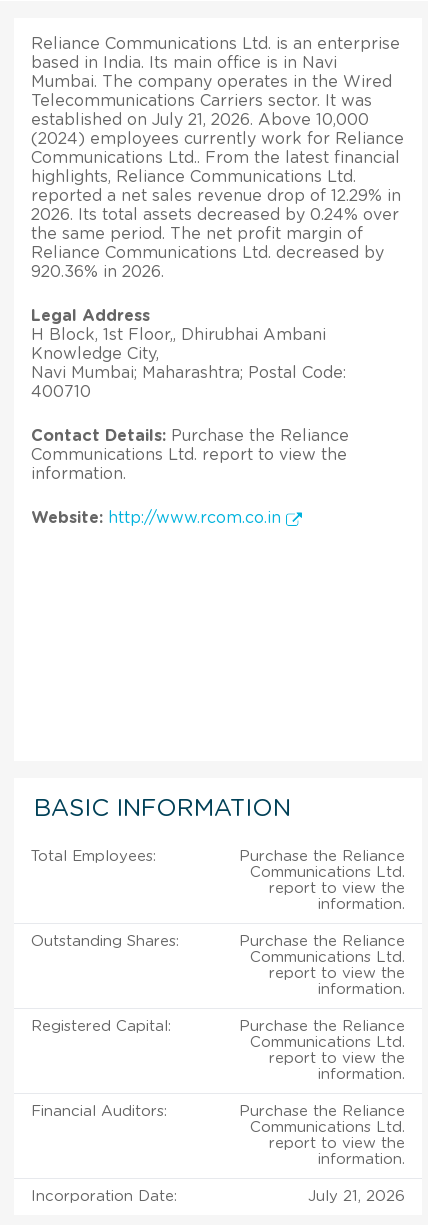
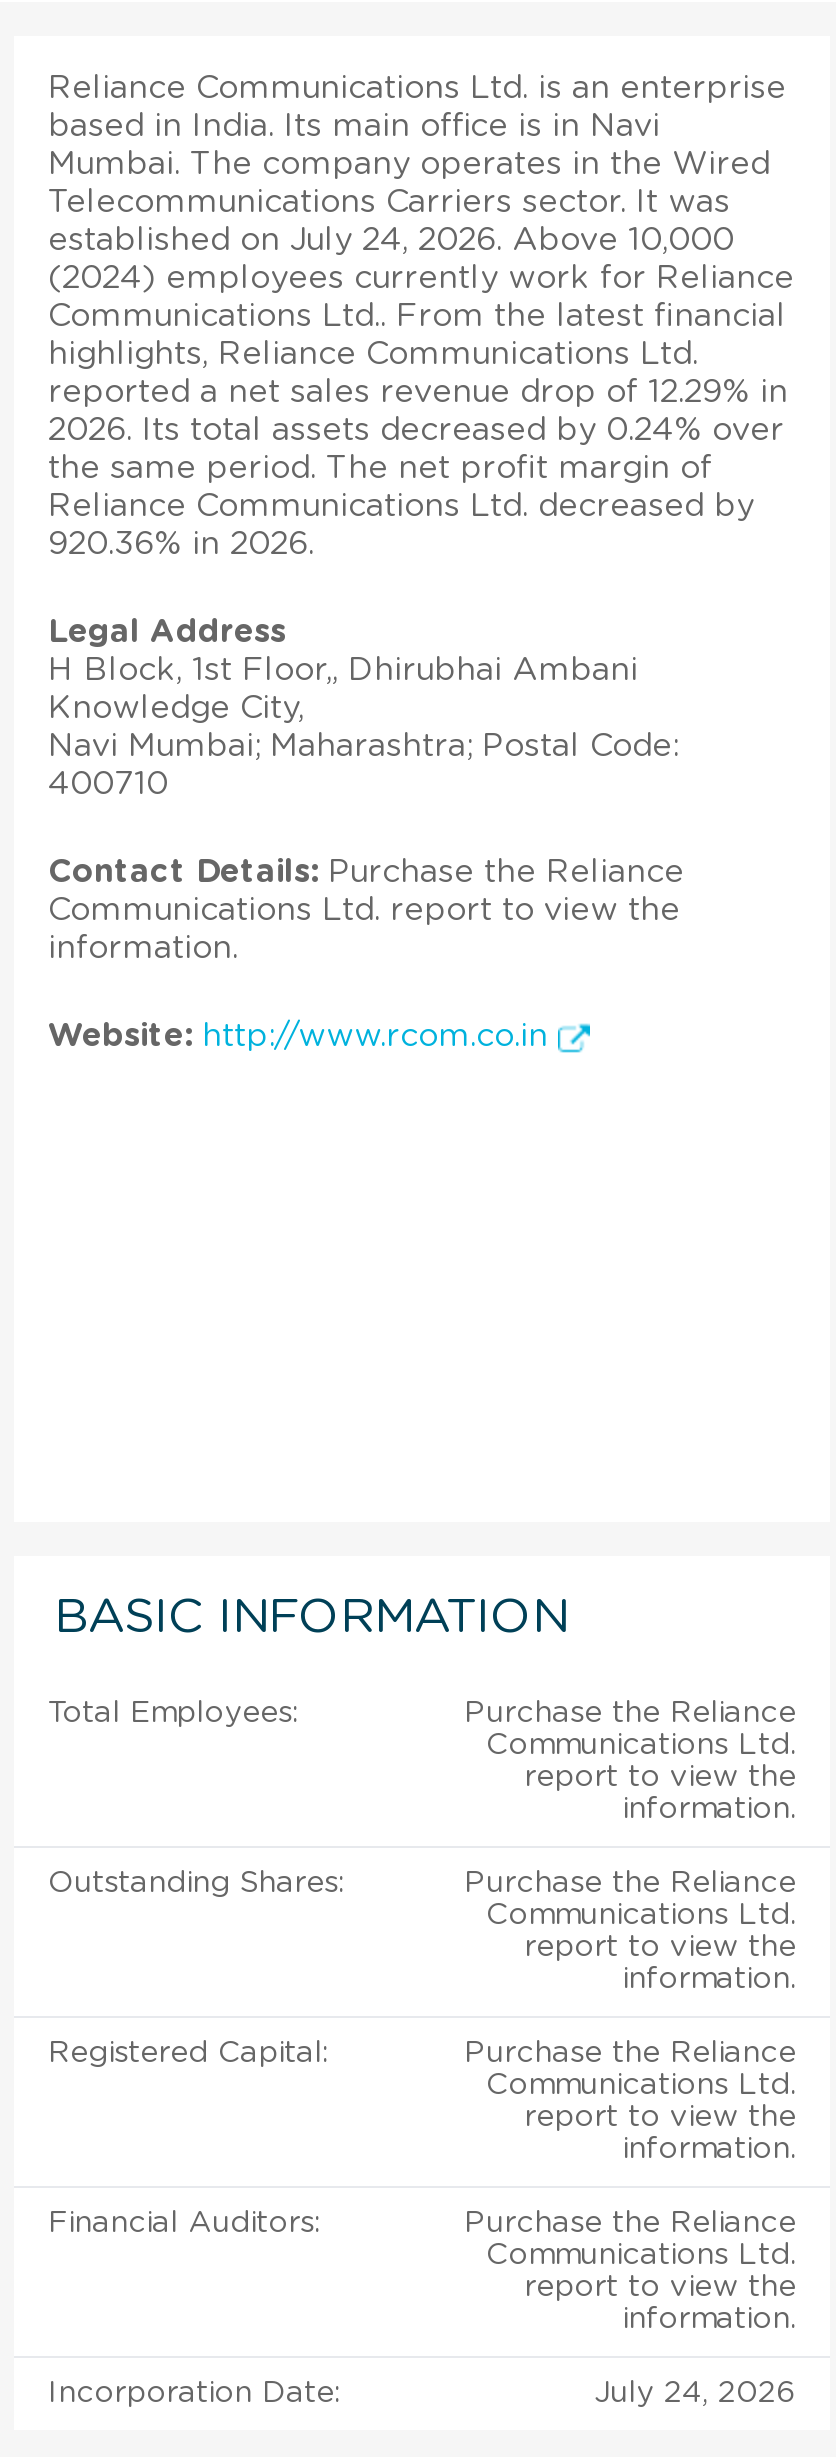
- established on July 21, 2026. Above 10,000
+ established on July 24, 2026. Above 10,000

- July 21, 2026
+ July 24, 2026
